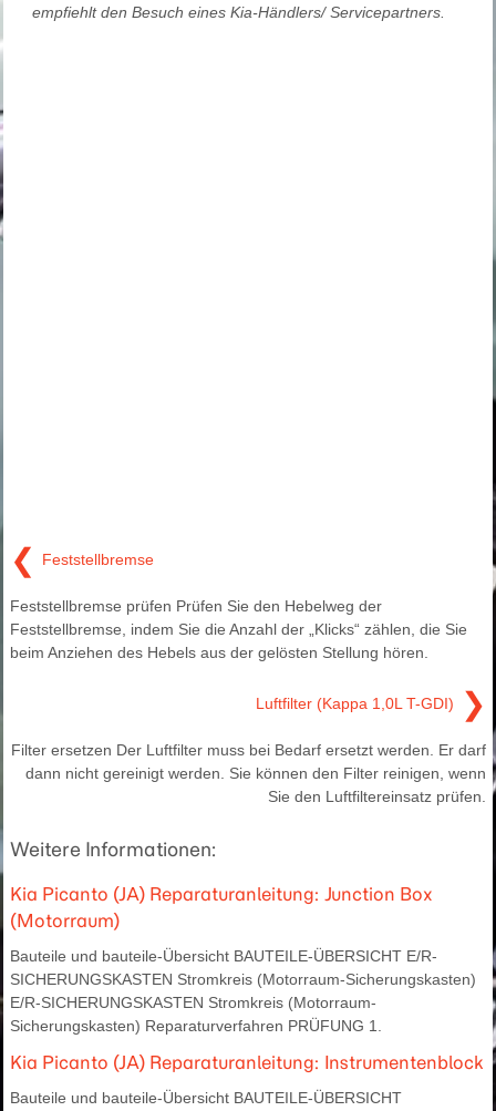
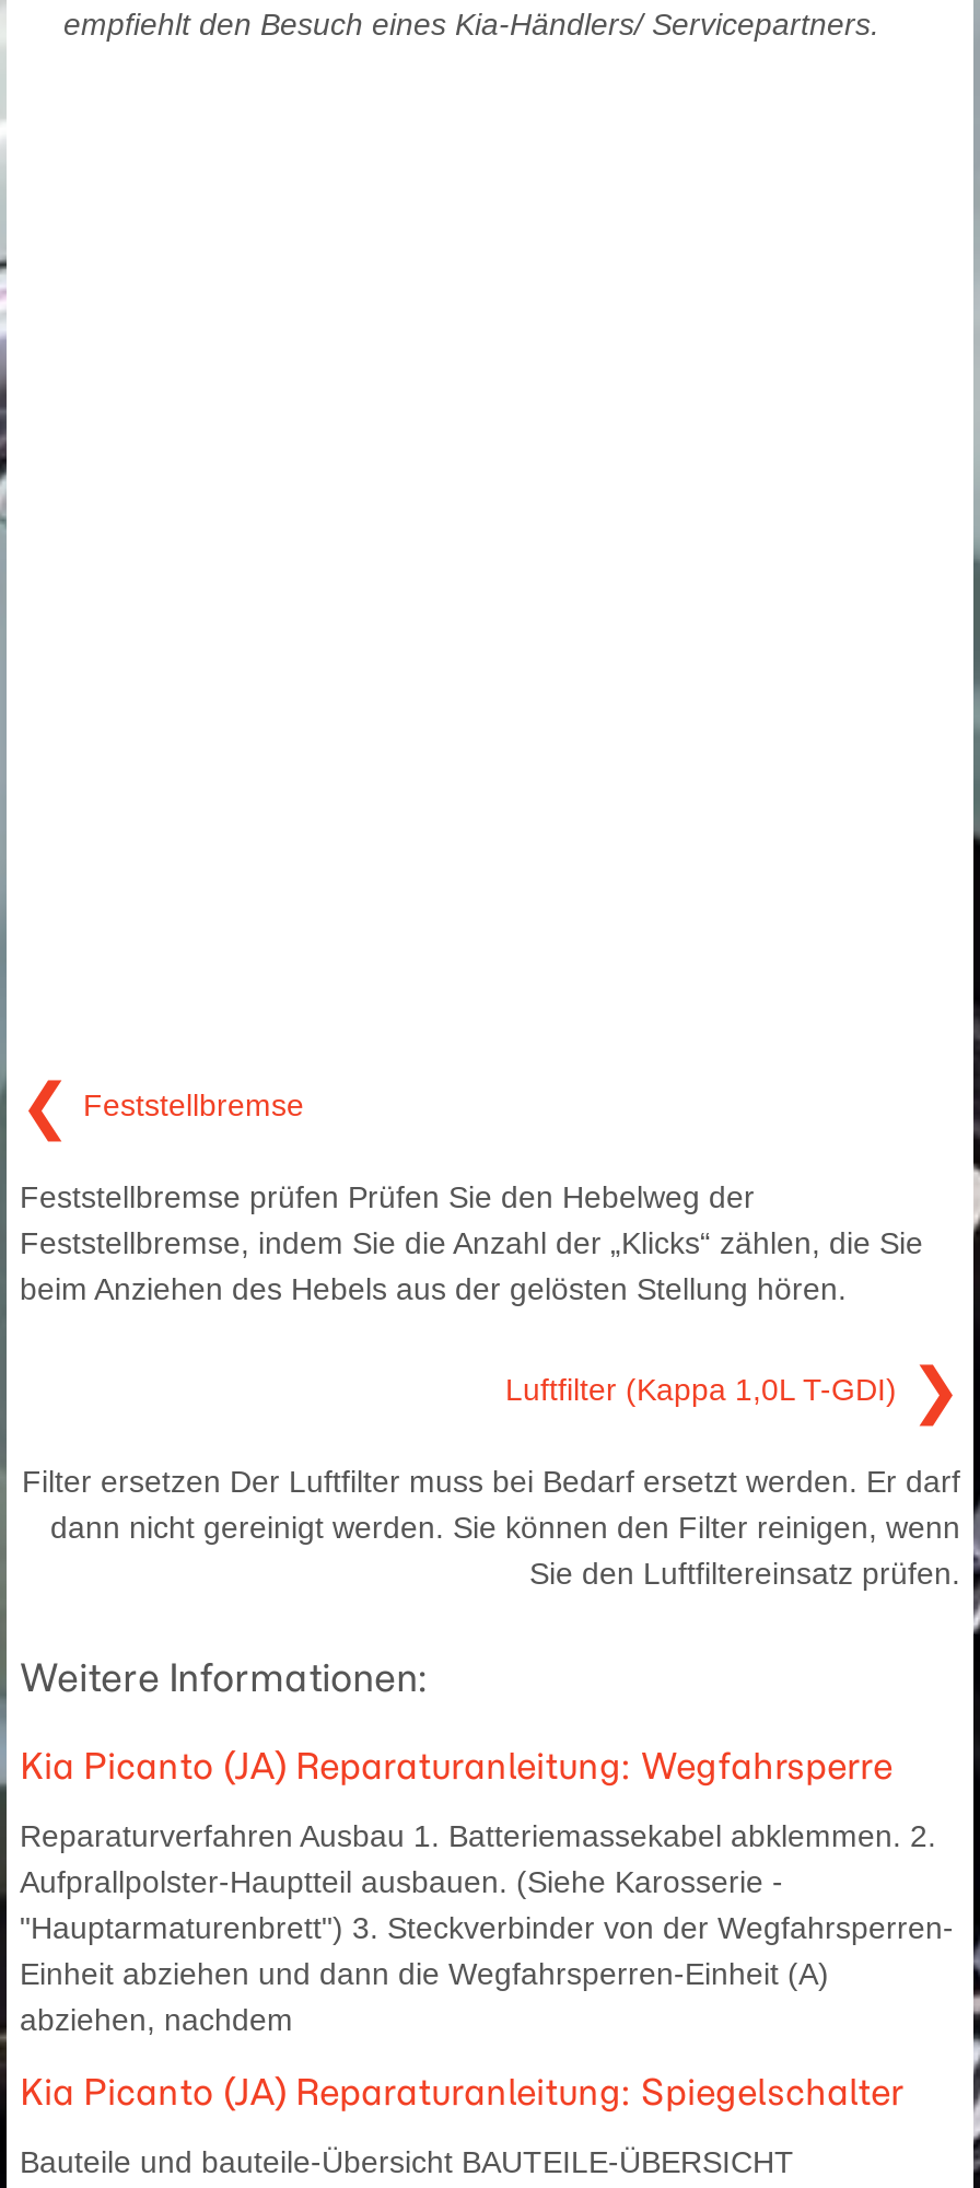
- Kia Picanto (JA) Reparaturanleitung: Junction Box
- (Motorraum)
+ Kia Picanto (JA) Reparaturanleitung: Wegfahrsperre

- Bauteile und bauteile-Übersicht BAUTEILE-ÜBERSICHT E/R-
- SICHERUNGSKASTEN Stromkreis (Motorraum-Sicherungskasten)
- E/R-SICHERUNGSKASTEN Stromkreis (Motorraum-
- Sicherungskasten) Reparaturverfahren PRÜFUNG 1.
+ Reparaturverfahren Ausbau 1. Batteriemassekabel abklemmen. 2.
+ Aufprallpolster-Hauptteil ausbauen. (Siehe Karosserie -
+ "Hauptarmaturenbrett") 3. Steckverbinder von der Wegfahrsperren-
+ Einheit abziehen und dann die Wegfahrsperren-Einheit (A)
+ abziehen, nachdem

- Kia Picanto (JA) Reparaturanleitung: Instrumentenblock
+ Kia Picanto (JA) Reparaturanleitung: Spiegelschalter
